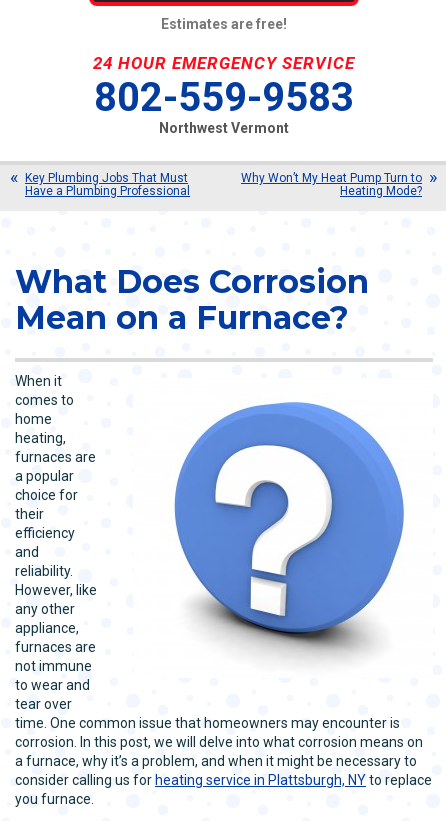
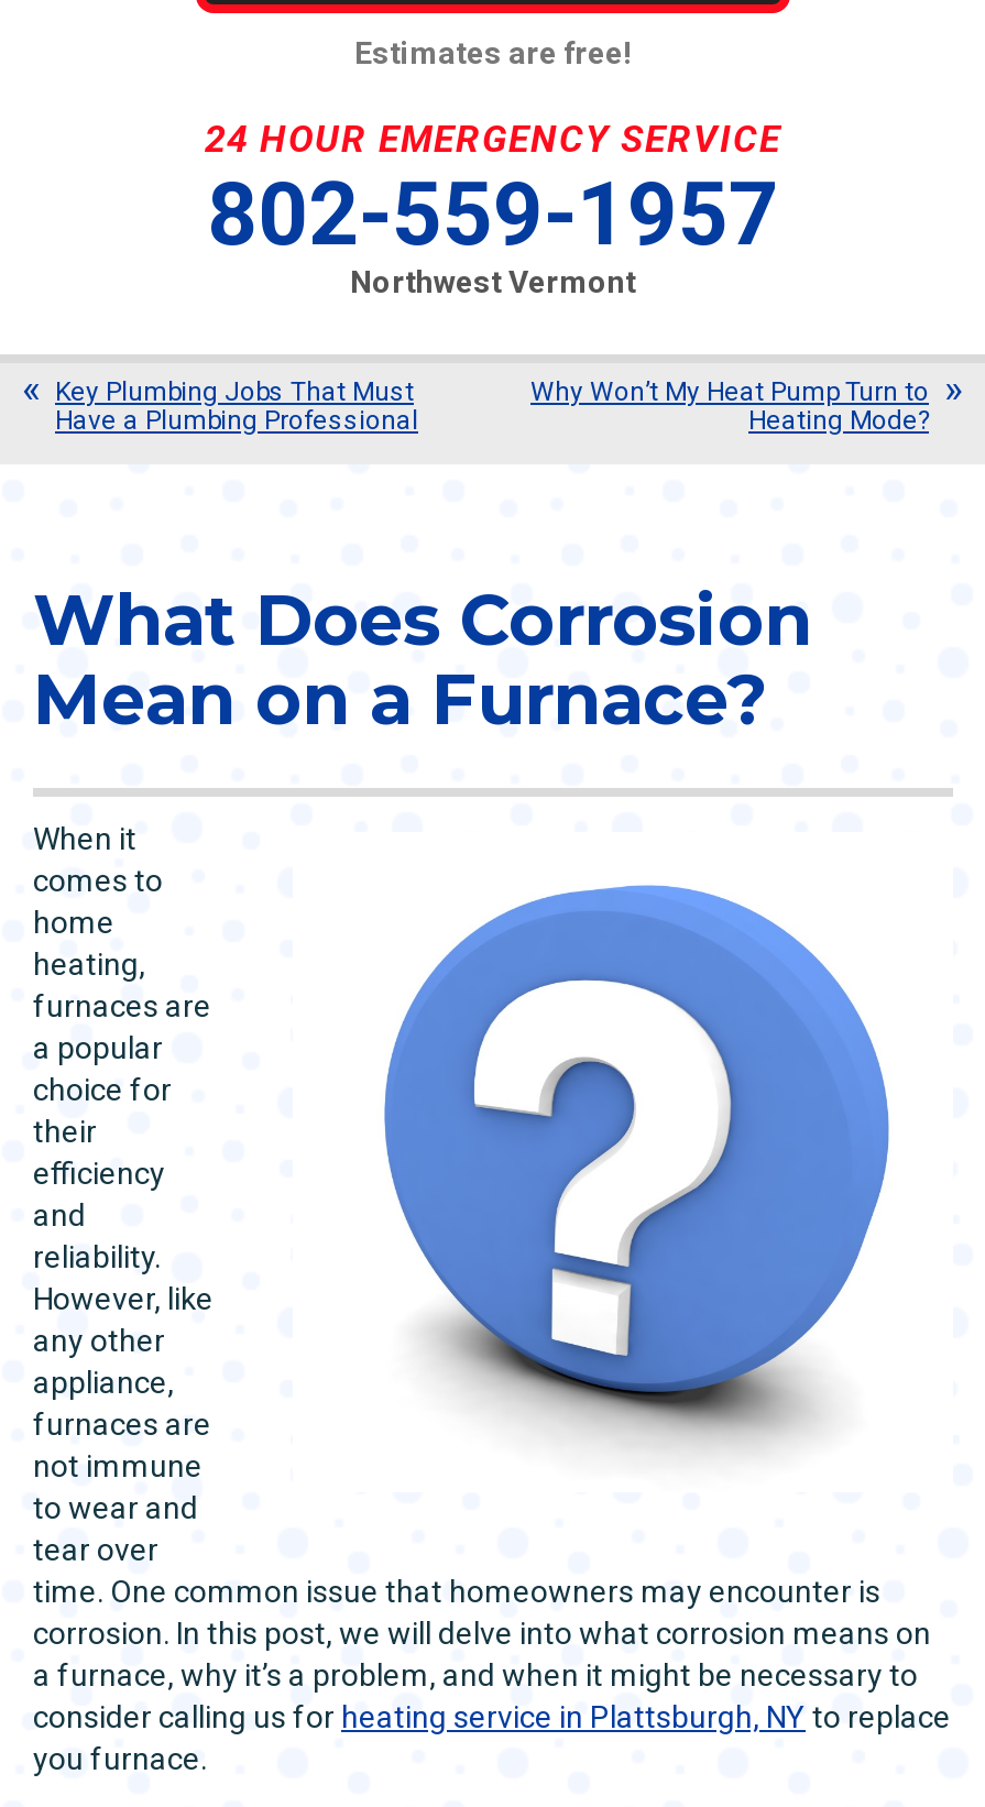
- 802-559-9583
+ 802-559-1957
